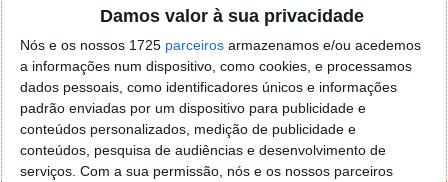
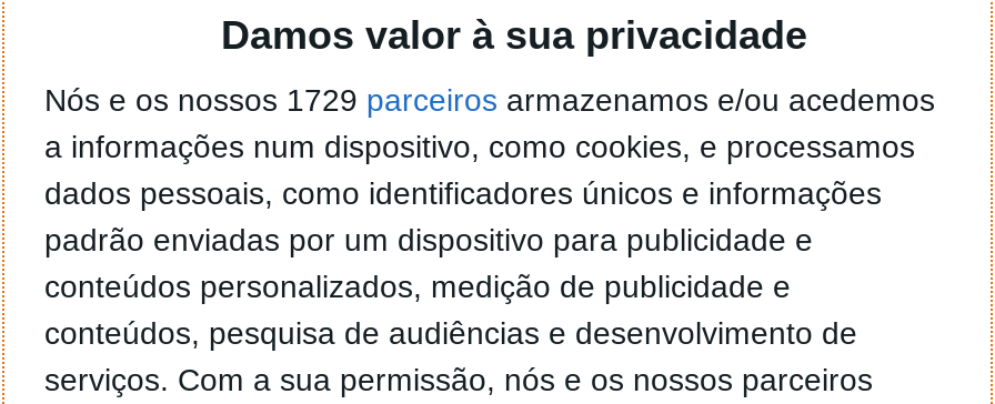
- Nós e os nossos 1725 parceiros armazenamos e/ou acedemos
+ Nós e os nossos 1729 parceiros armazenamos e/ou acedemos
